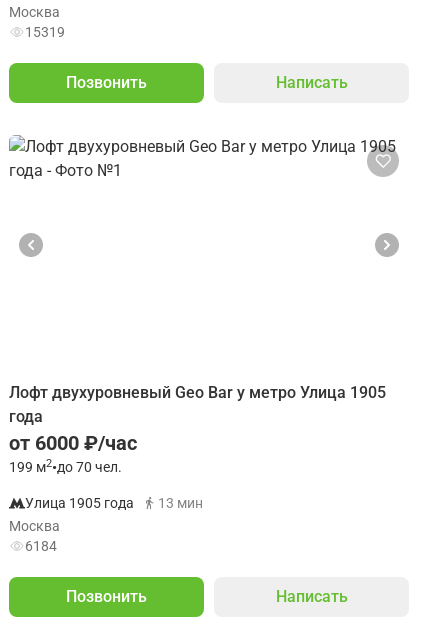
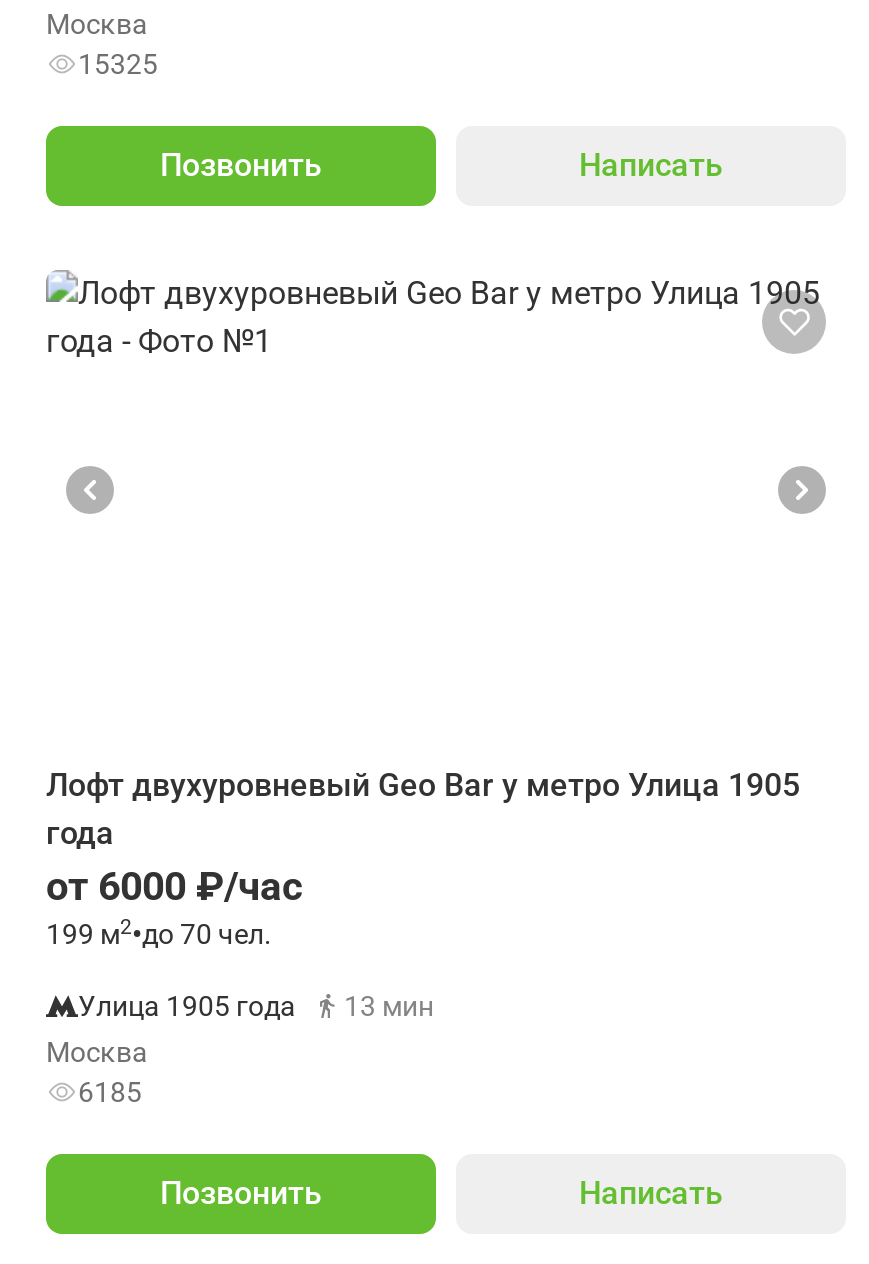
- 15319
+ 15325

- 6184
+ 6185
